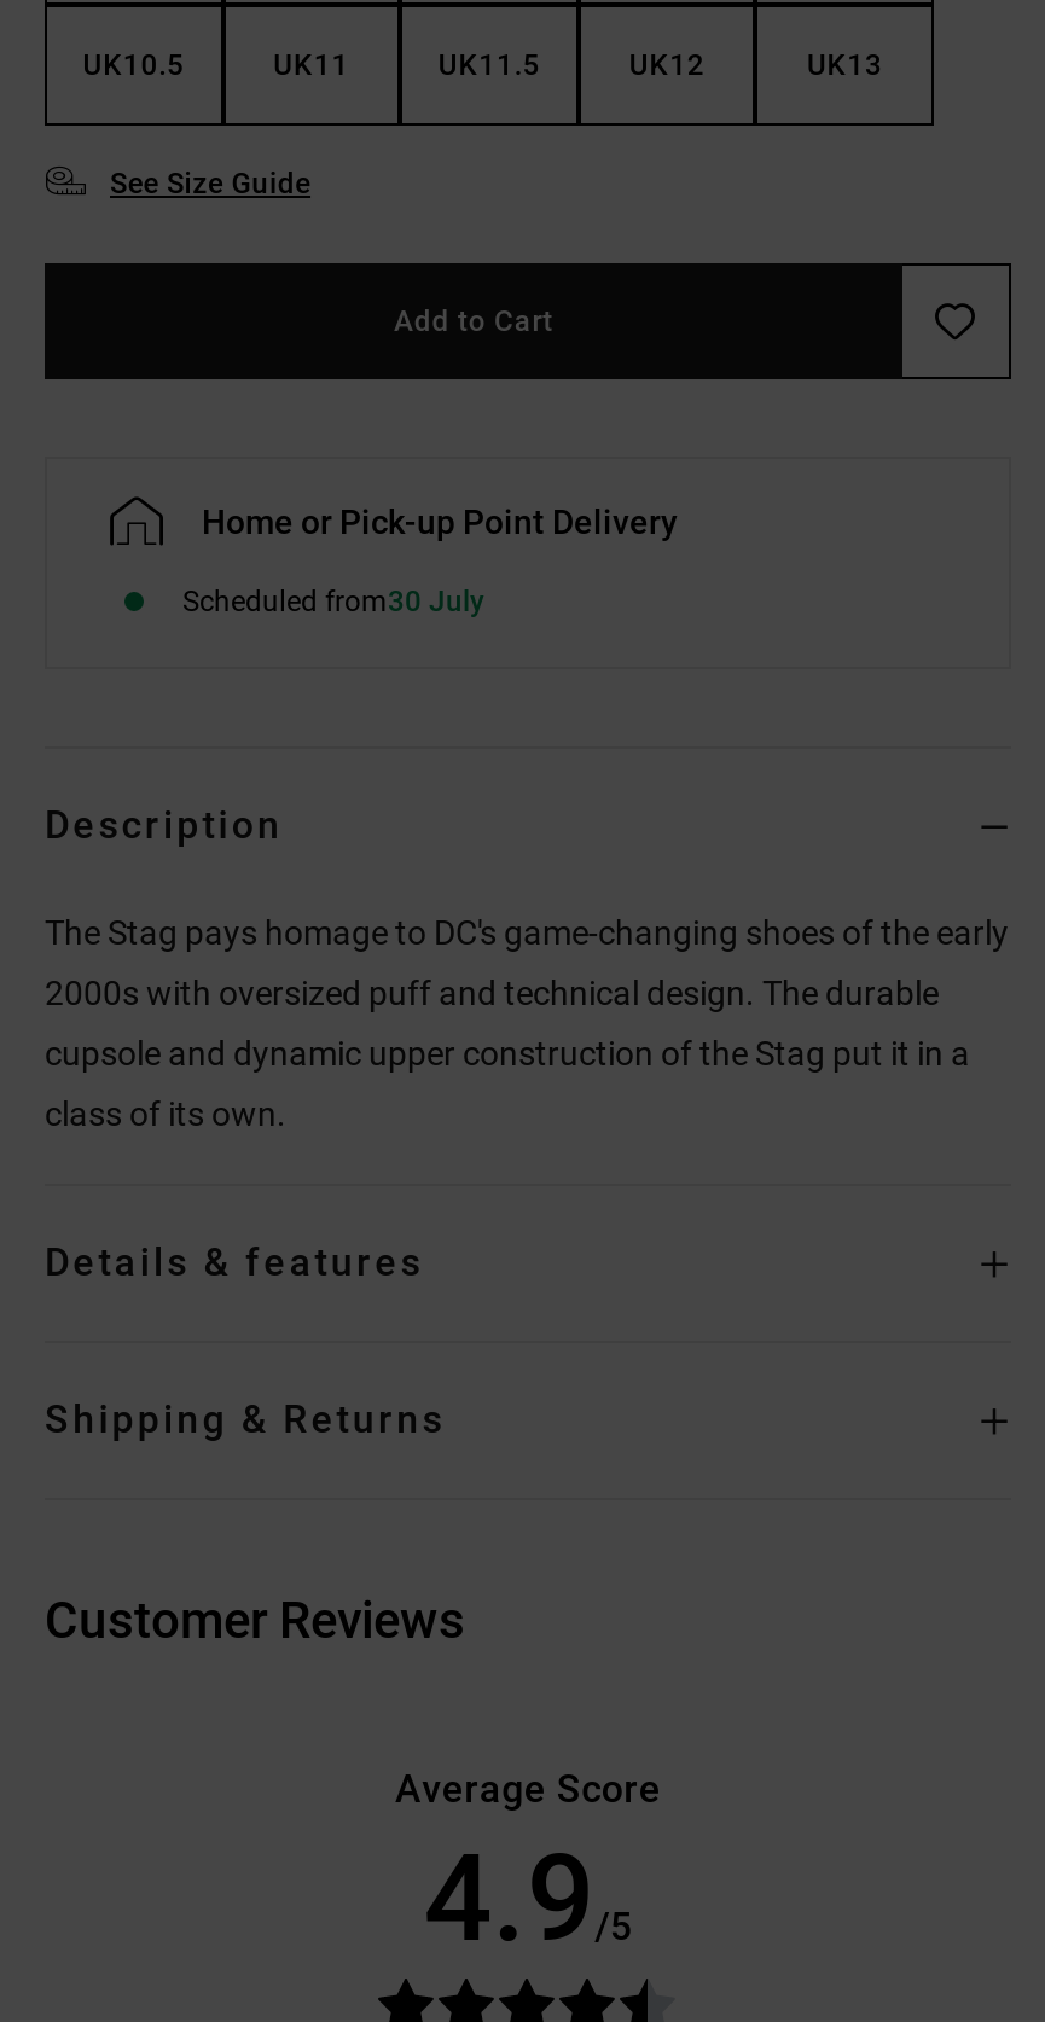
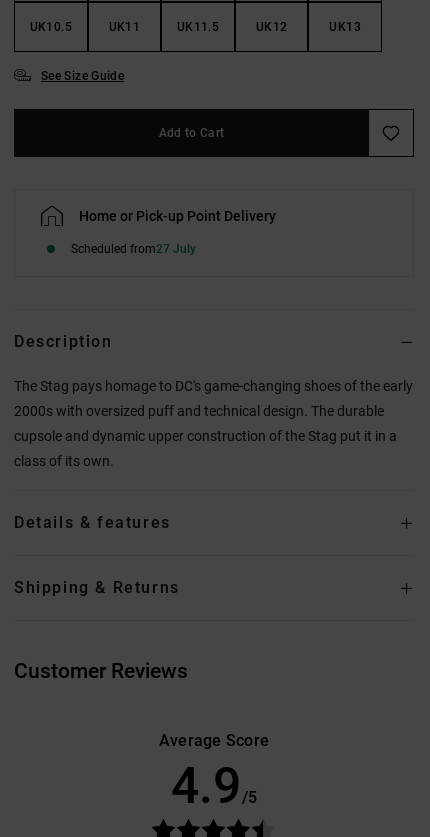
- Scheduled from30 July
+ Scheduled from27 July
